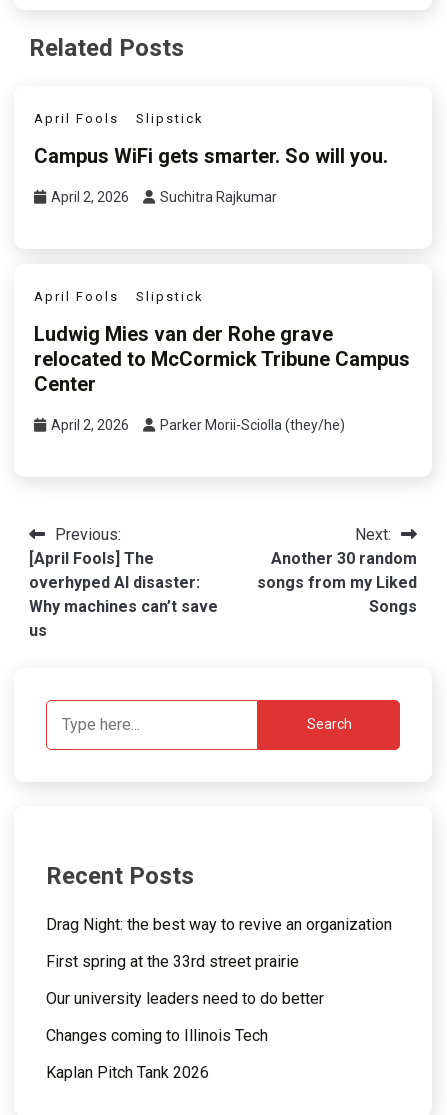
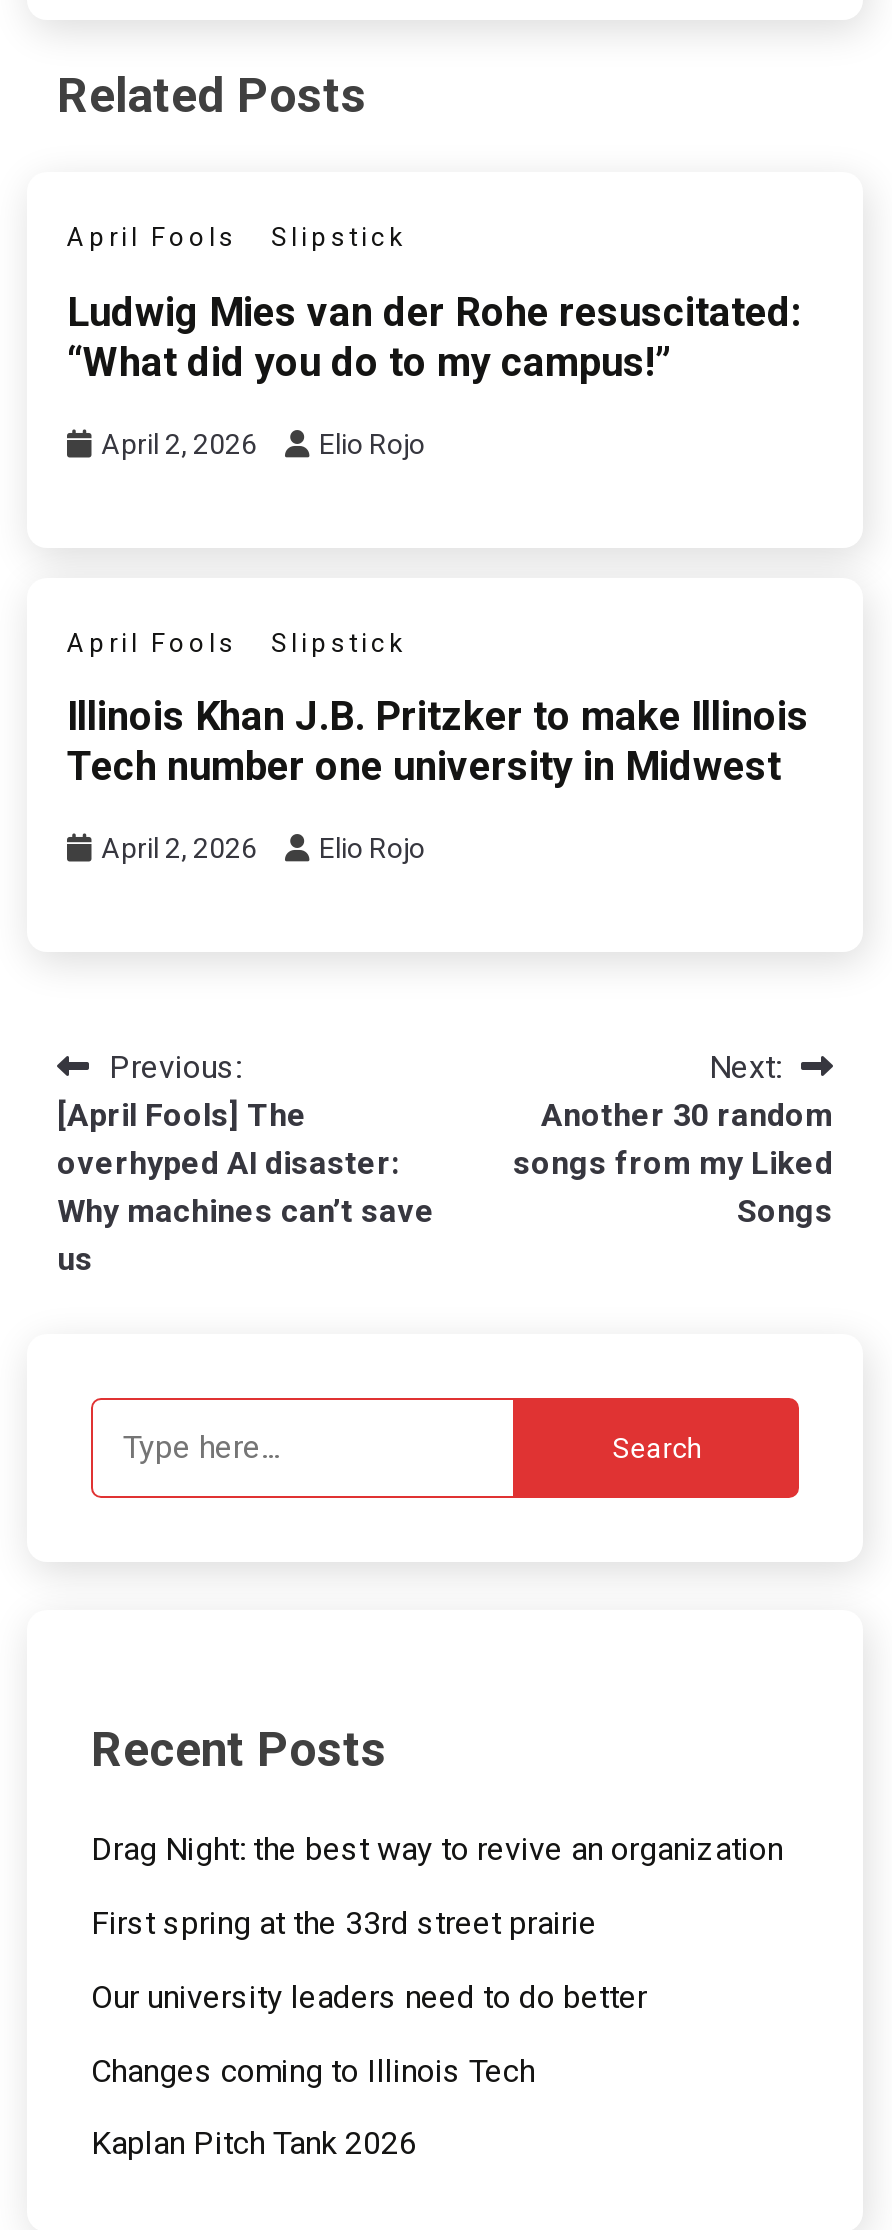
- Campus WiFi gets smarter. So will you.
+ Ludwig Mies van der Rohe resuscitated:
+ “What did you do to my campus!”

moved down: April 2, 2026 | April Fools | Slipstick

- Suchitra Rajkumar
+ Elio Rojo

- Ludwig Mies van der Rohe grave
- relocated to McCormick Tribune Campus
- Center
+ Illinois Khan J.B. Pritzker to make Illinois
+ Tech number one university in Midwest

- Parker Morii-Sciolla (they/he)
+ Elio Rojo
